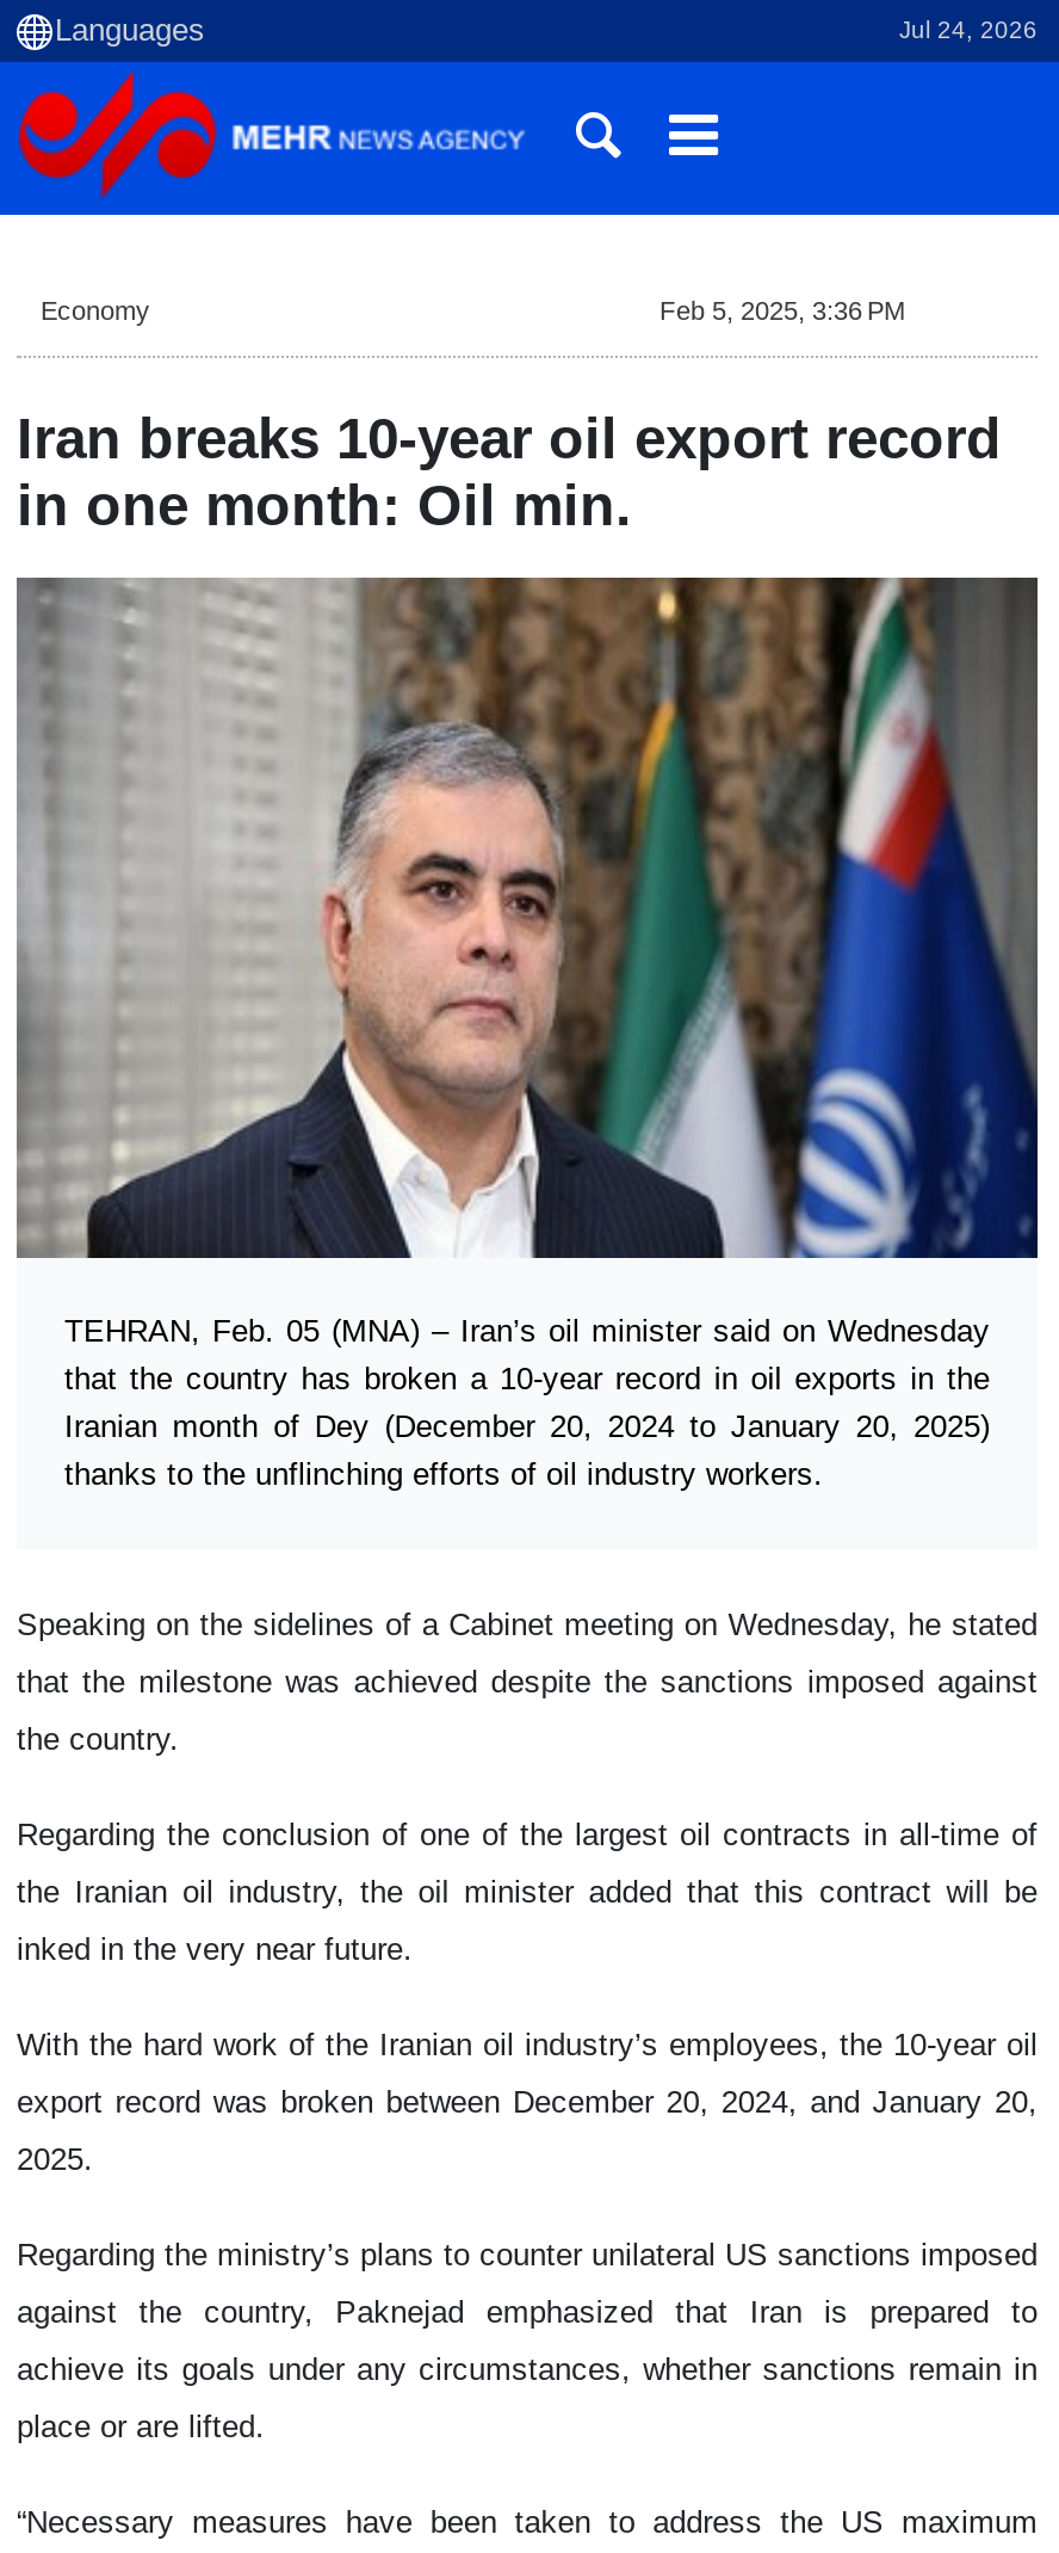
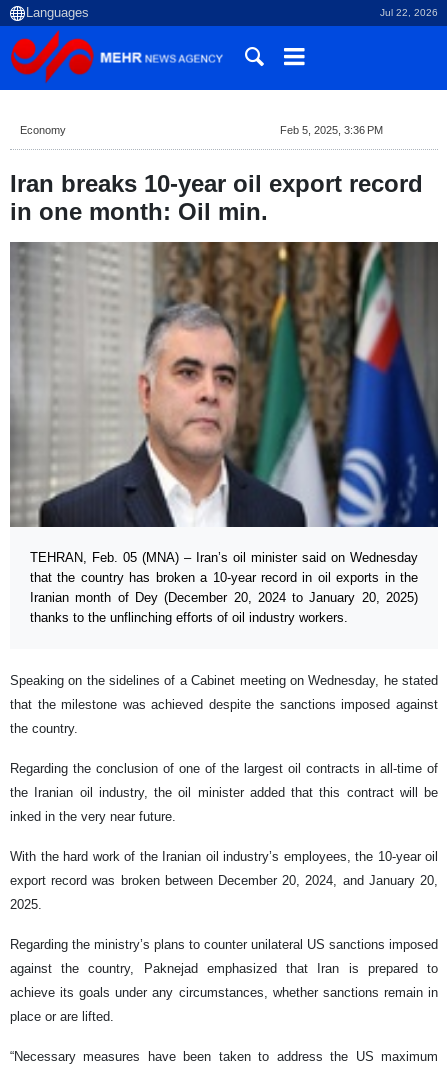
- Jul 24, 2026
+ Jul 22, 2026
